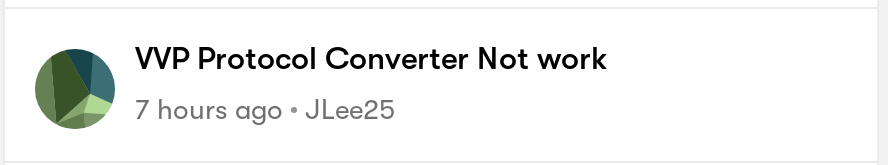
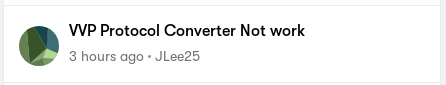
- 7 hours ago JLee25
+ 3 hours ago JLee25
